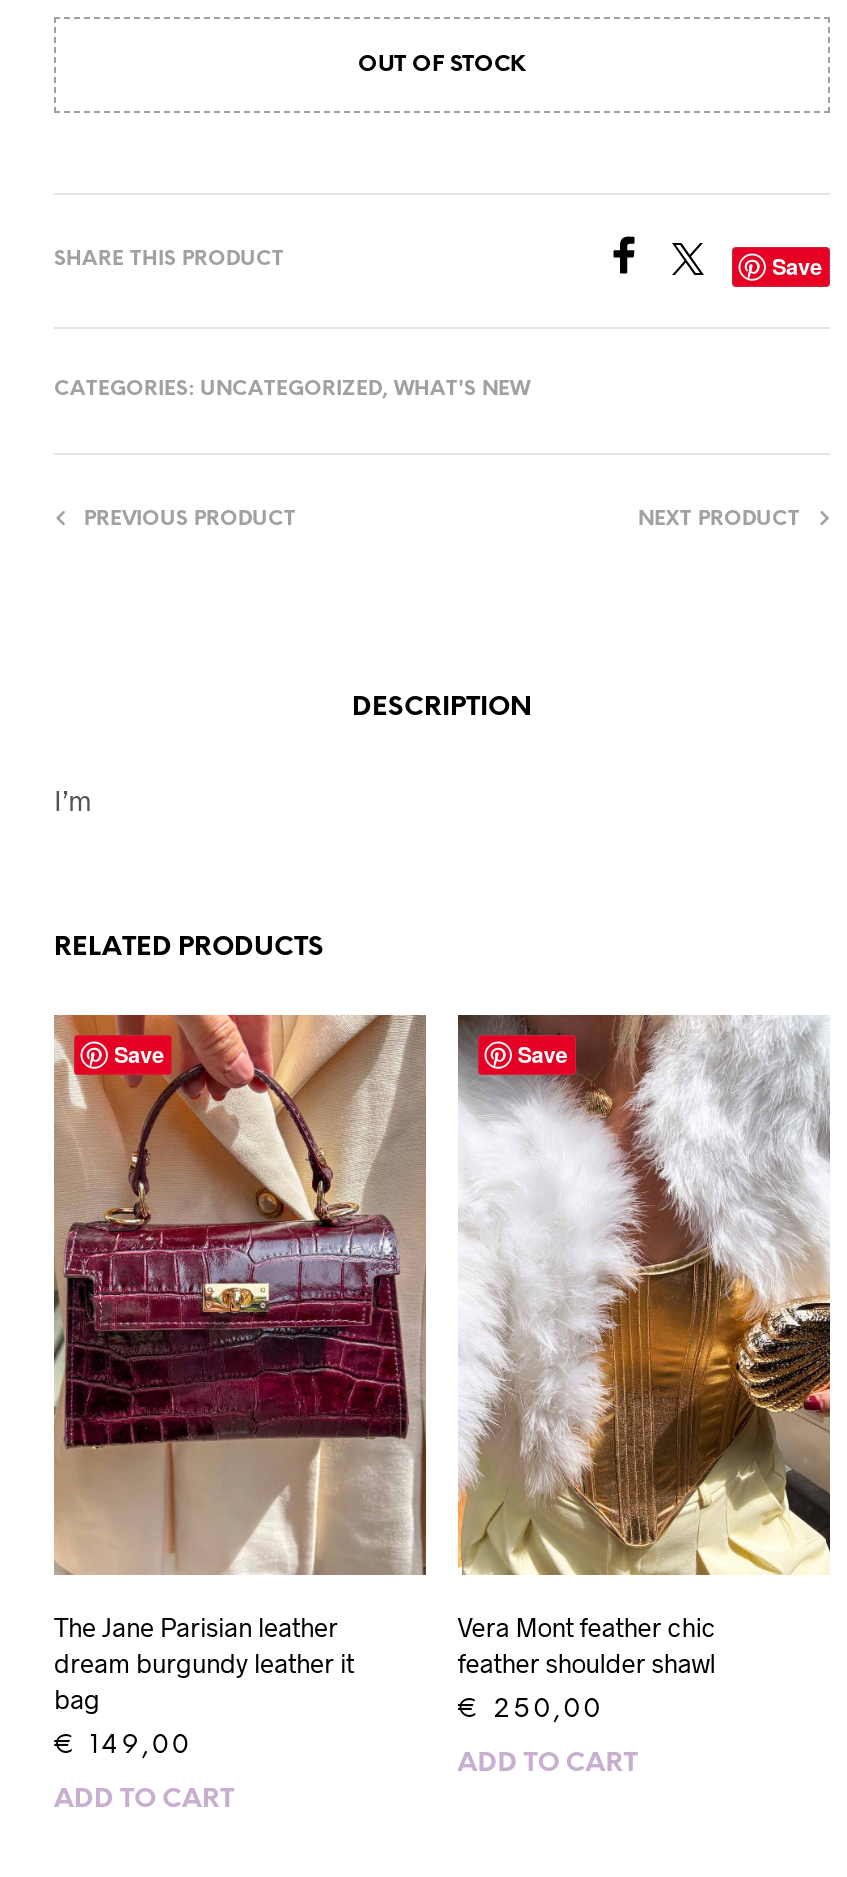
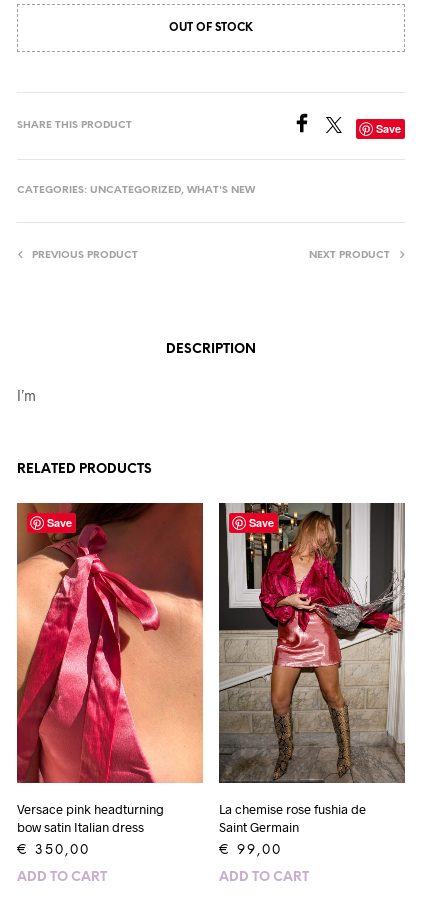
- [image]
- The Jane Parisian leather
- dream burgundy leather it
- bag
+ [image]
+ Versace pink headturning
+ bow satin Italian dress

- [image]
- Vera Mont feather chic
- feather shoulder shawl
+ [image]
+ La chemise rose fushia de
+ Saint Germain

- €250,00
+ €99,00

- €149,00
+ €350,00
